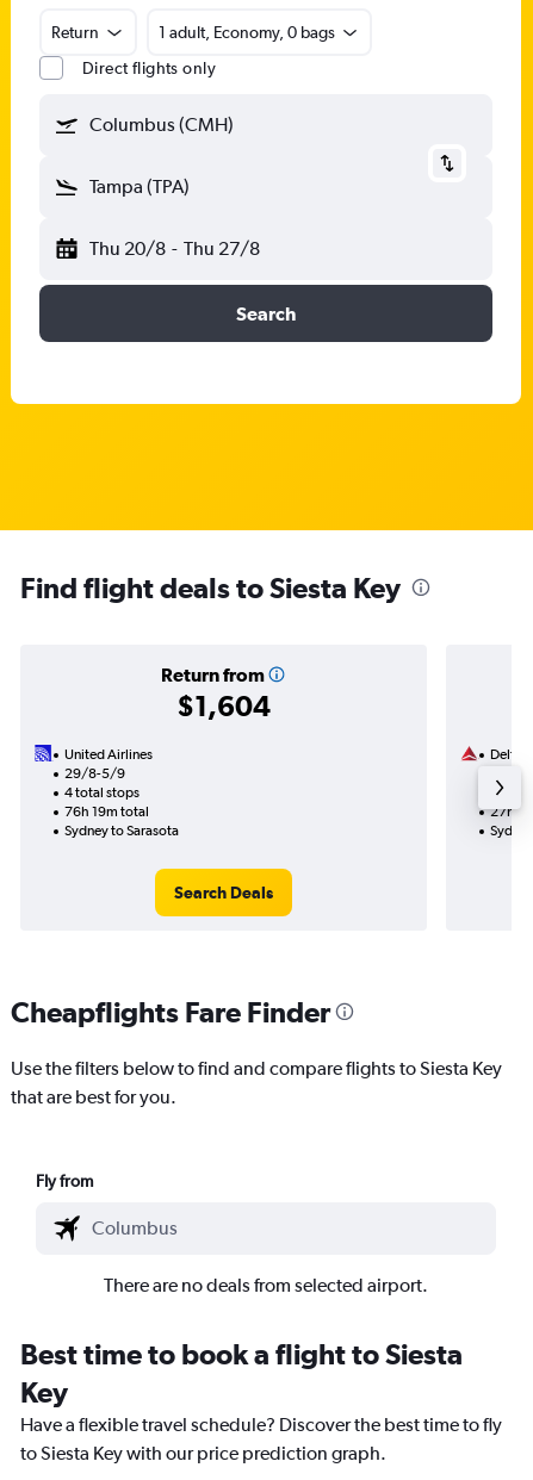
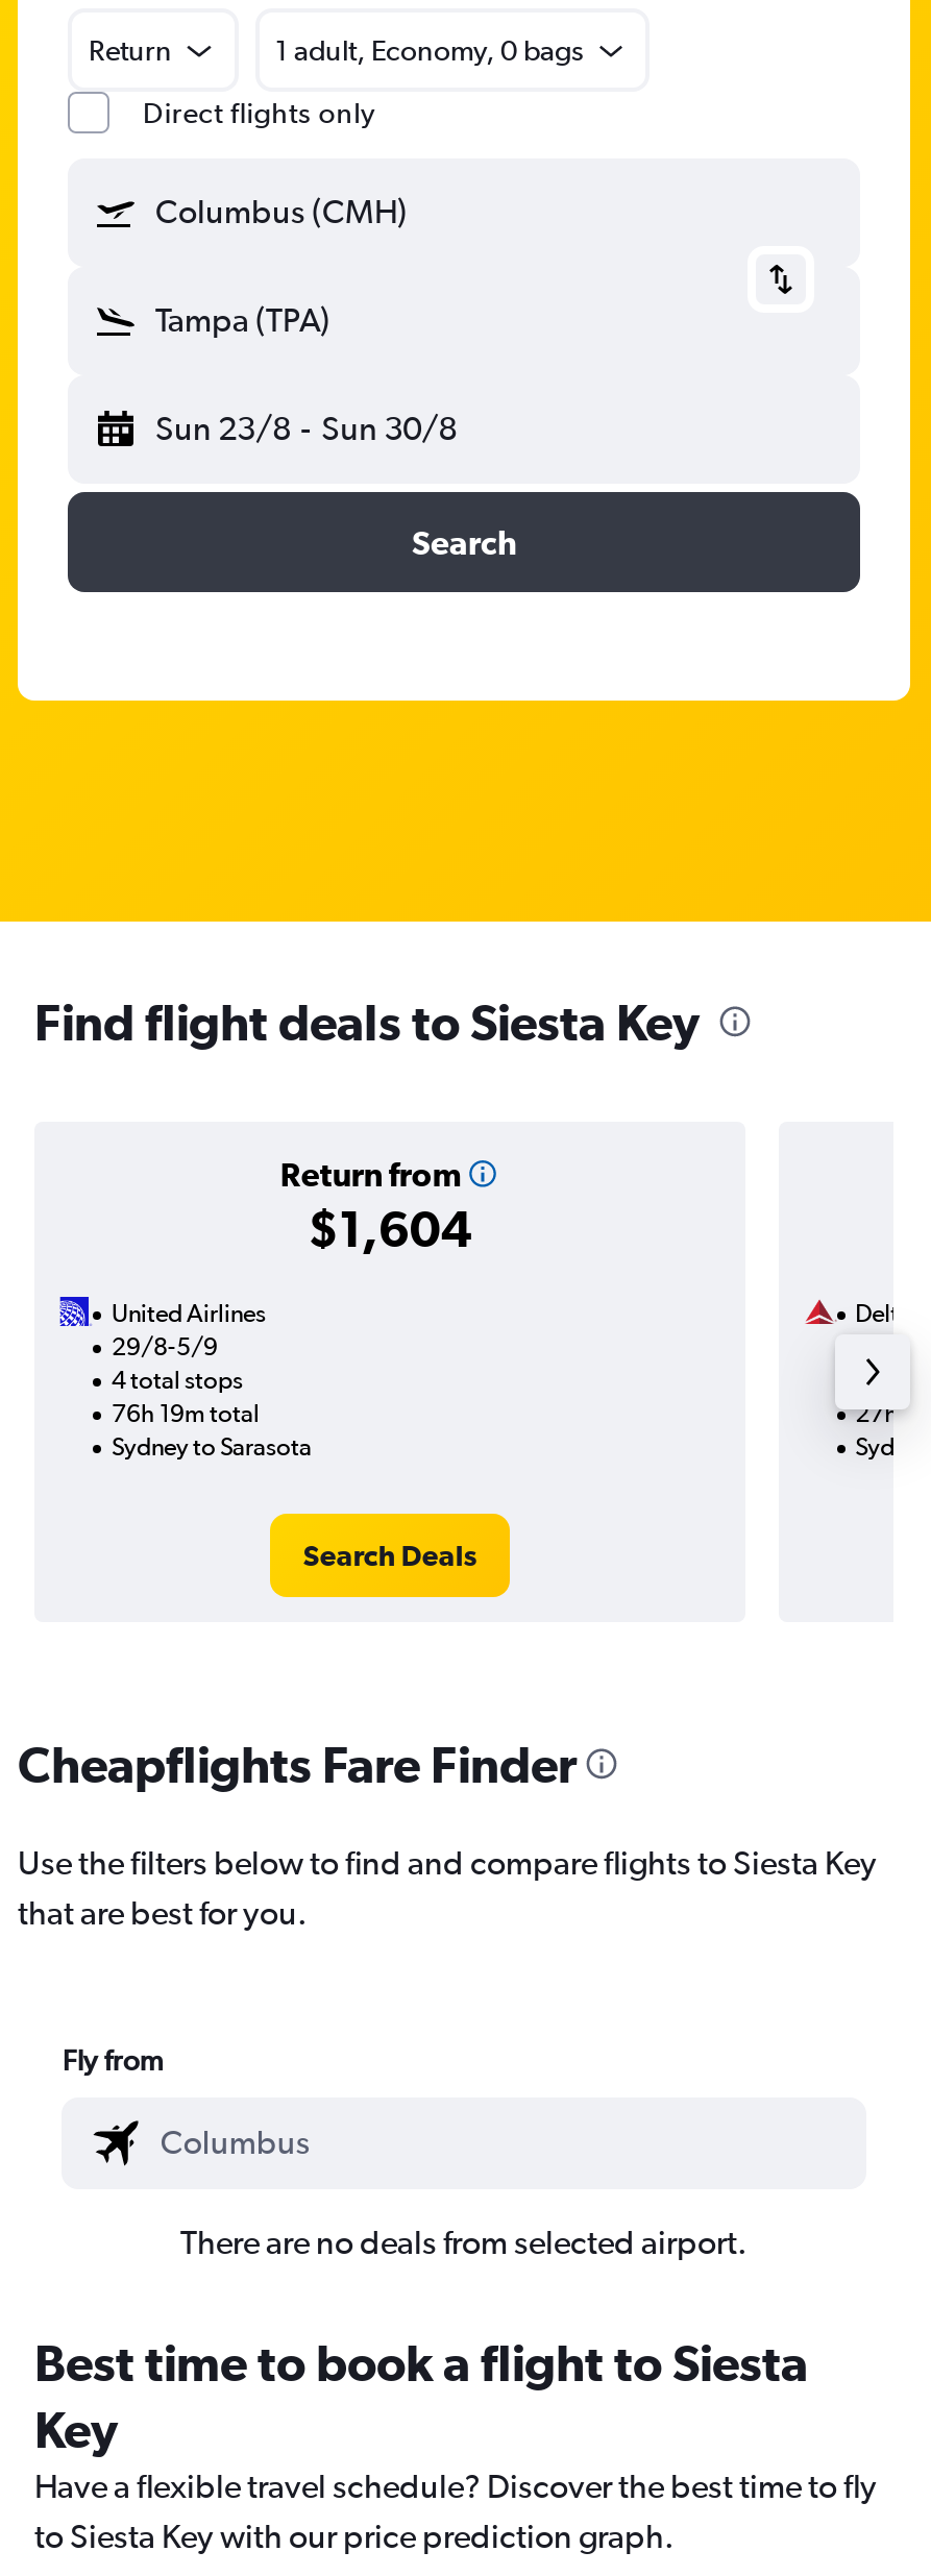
- Thu 20/8 - Thu 27/8
+ Sun 23/8 - Sun 30/8
